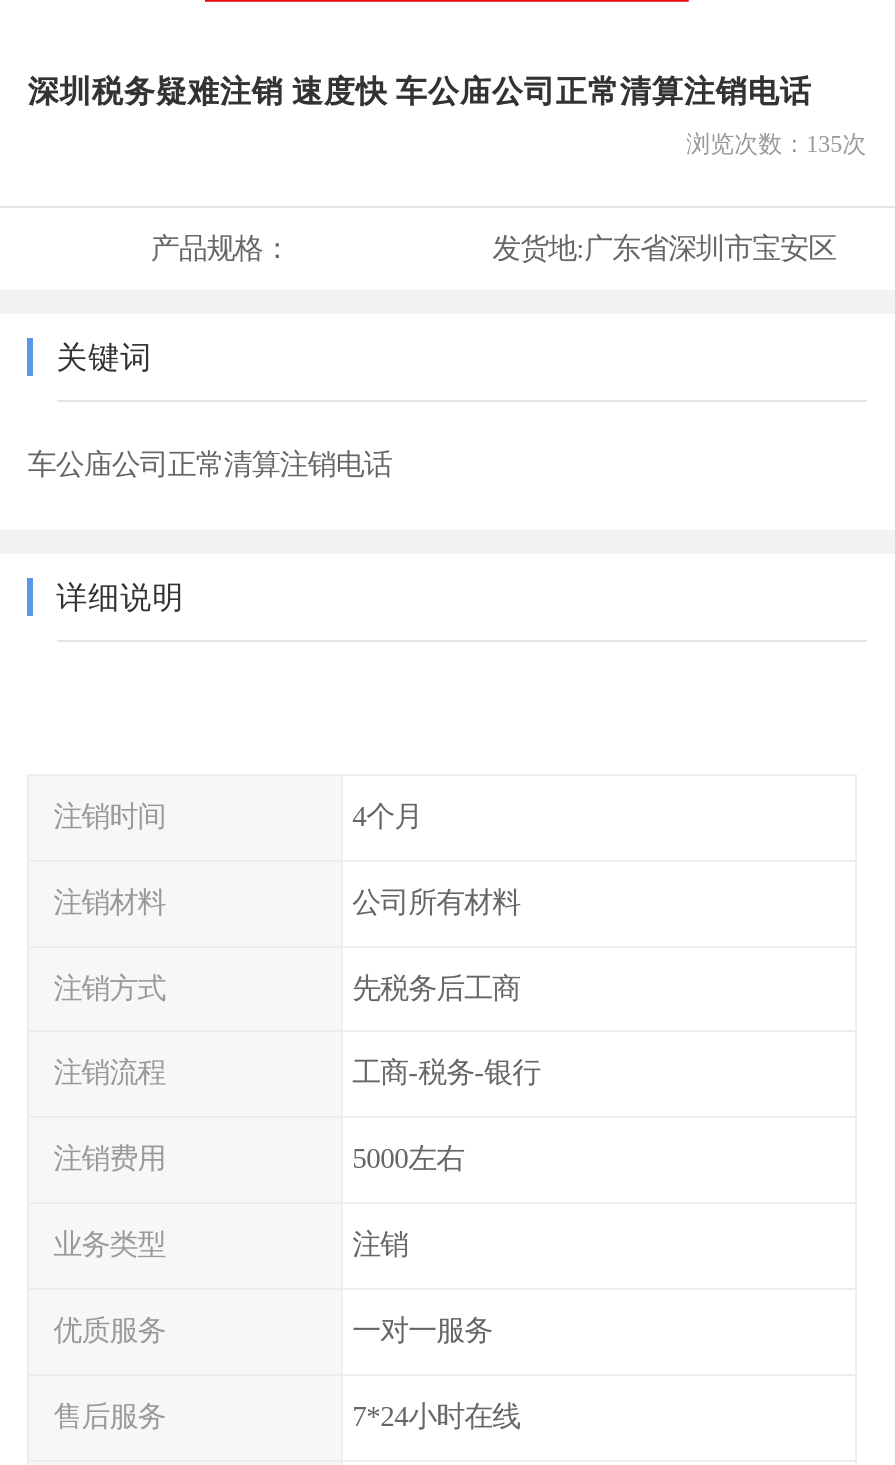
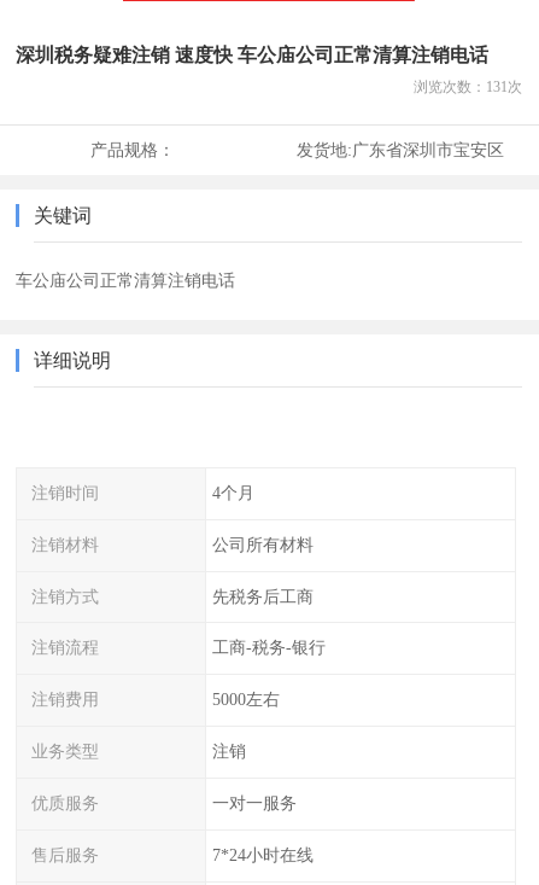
- 浏览次数：135次
+ 浏览次数：131次
